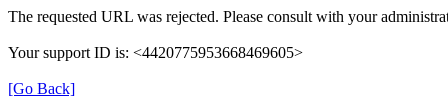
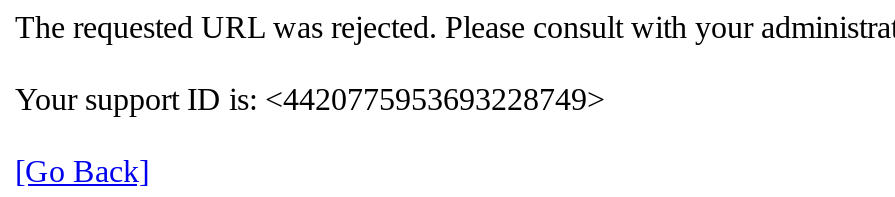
- Your support ID is: <4420775953668469605>
+ Your support ID is: <4420775953693228749>
